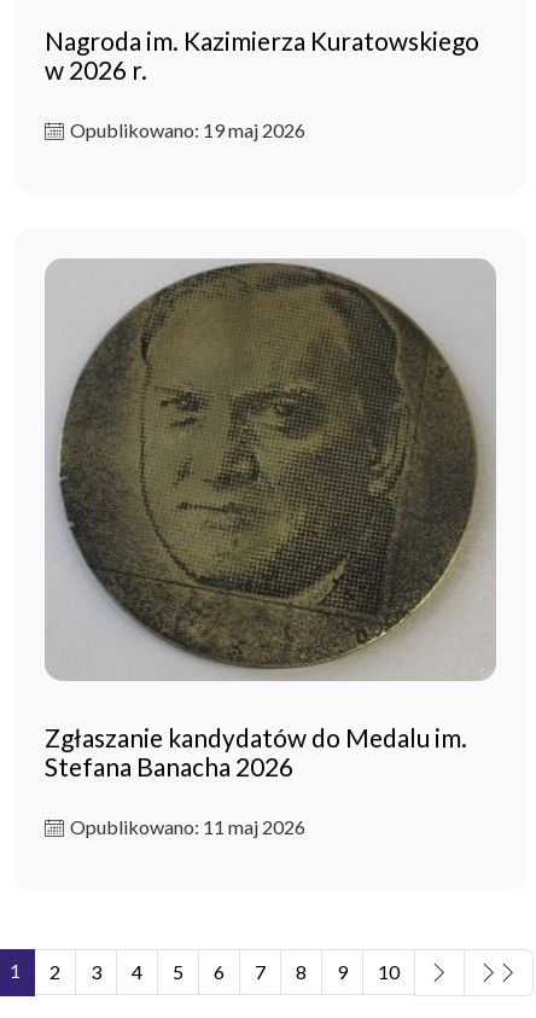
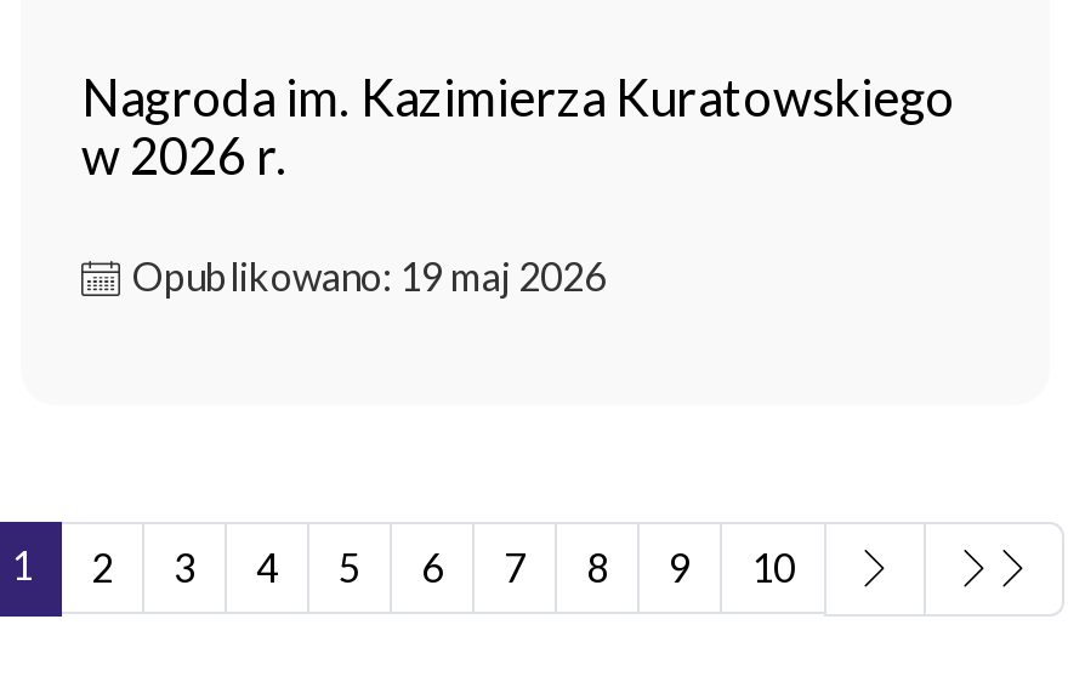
- [image]
- Zgłaszanie kandydatów do Medalu im.
- Stefana Banacha 2026
- Opublikowano: 11 maj 2026
